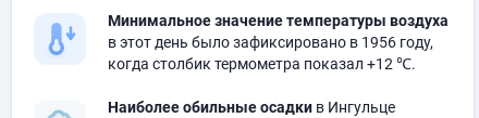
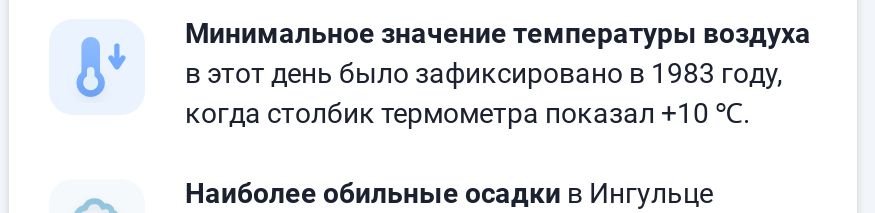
- в этот день было зафиксировано в 1956 году,
+ в этот день было зафиксировано в 1983 году,

- когда столбик термометра показал +12 ℃.
+ когда столбик термометра показал +10 ℃.
